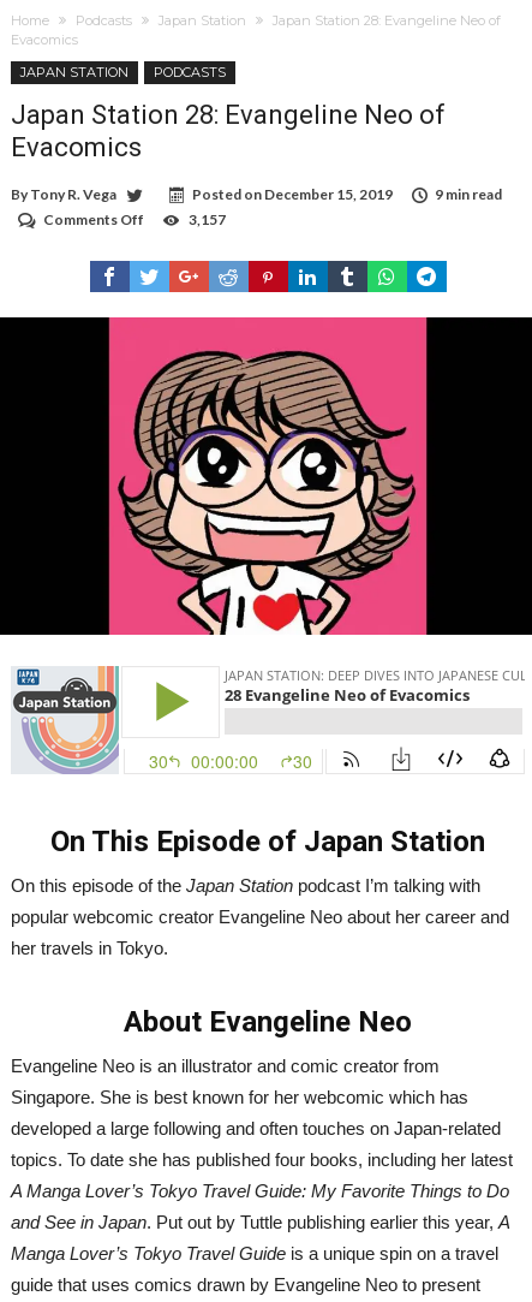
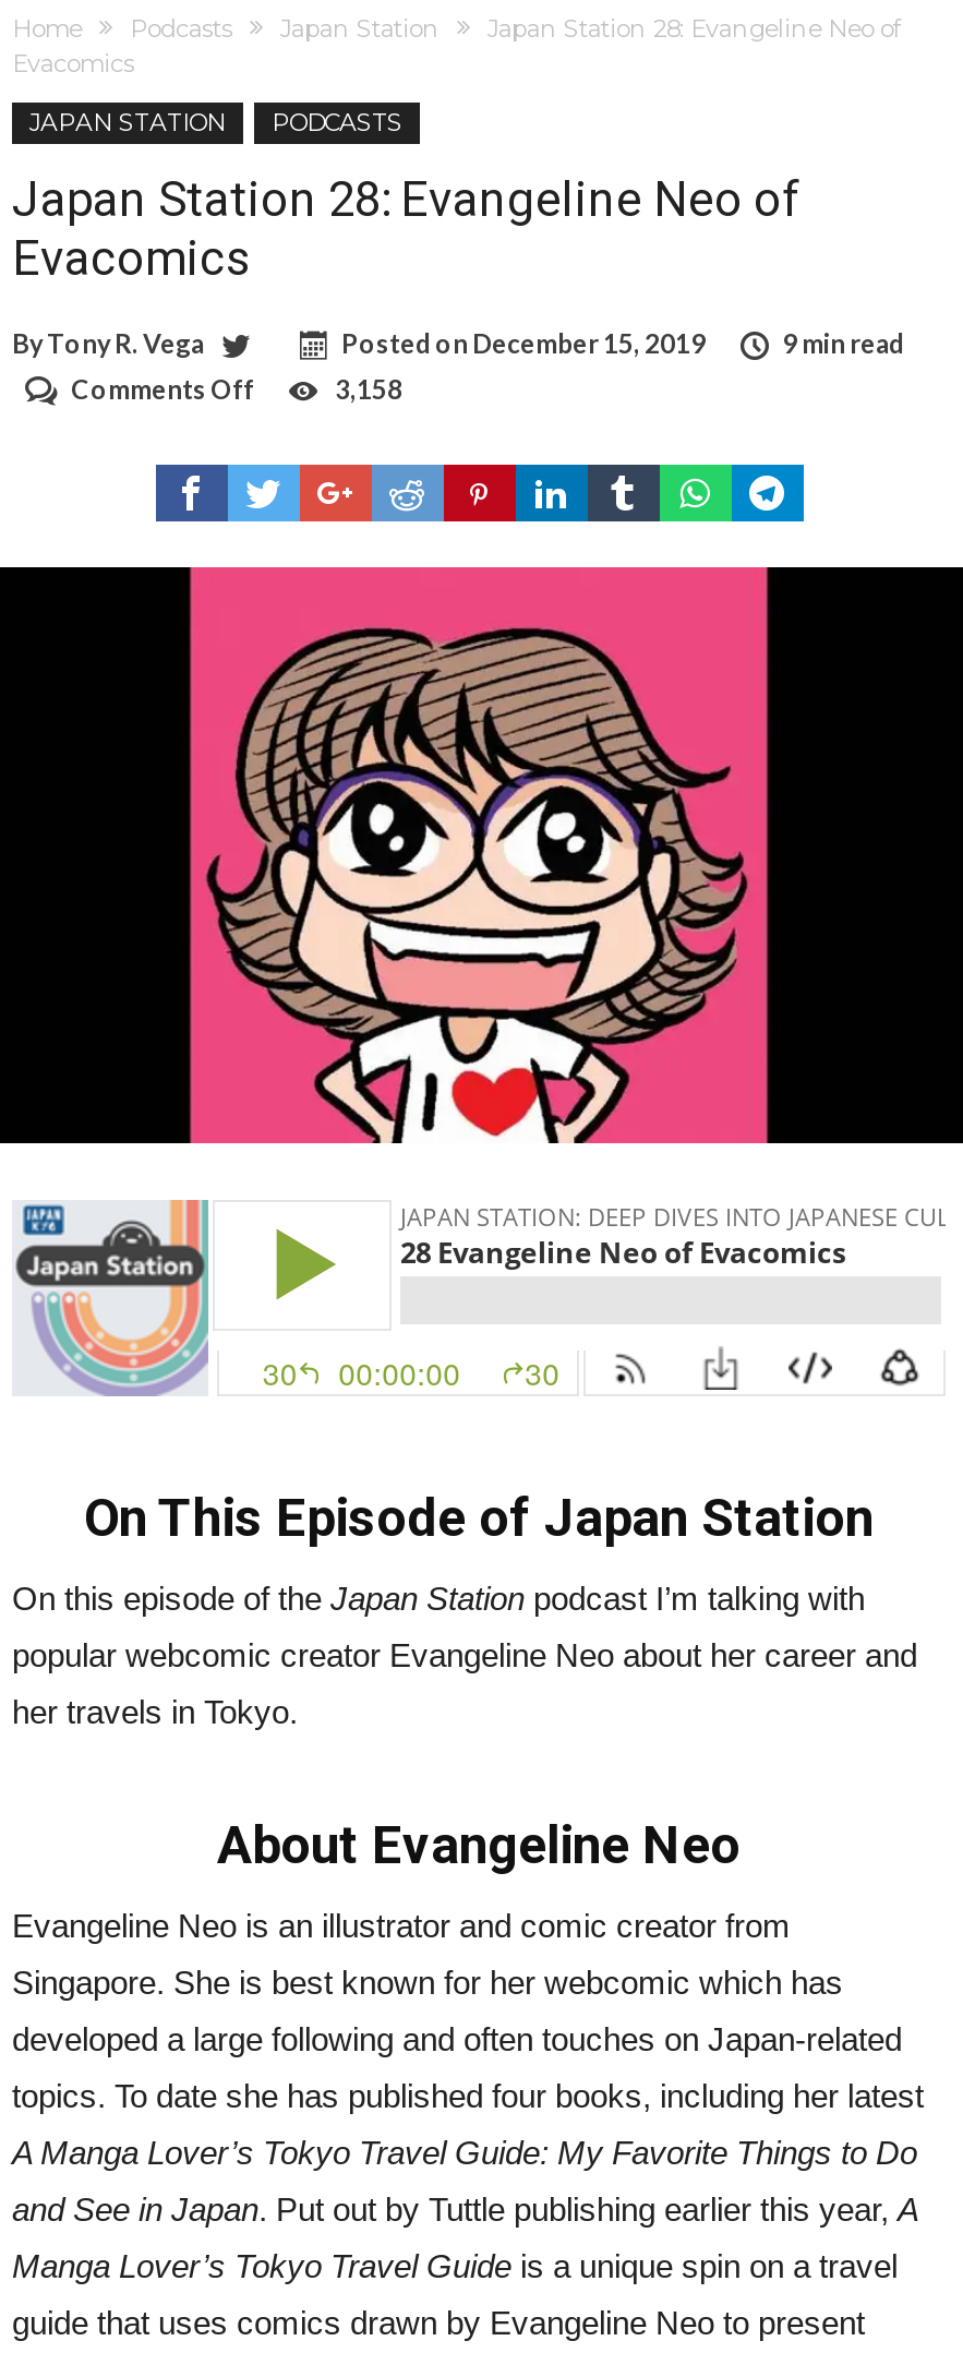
- 3,157
+ 3,158
